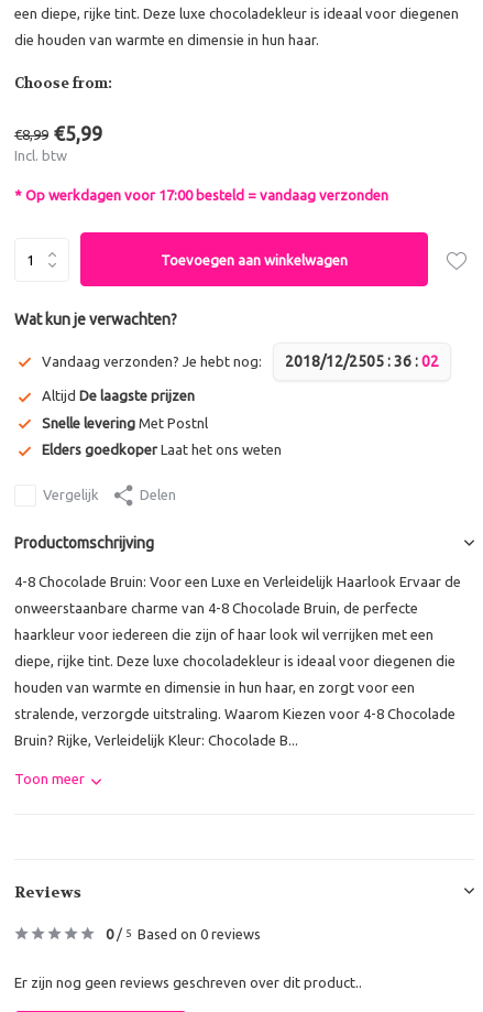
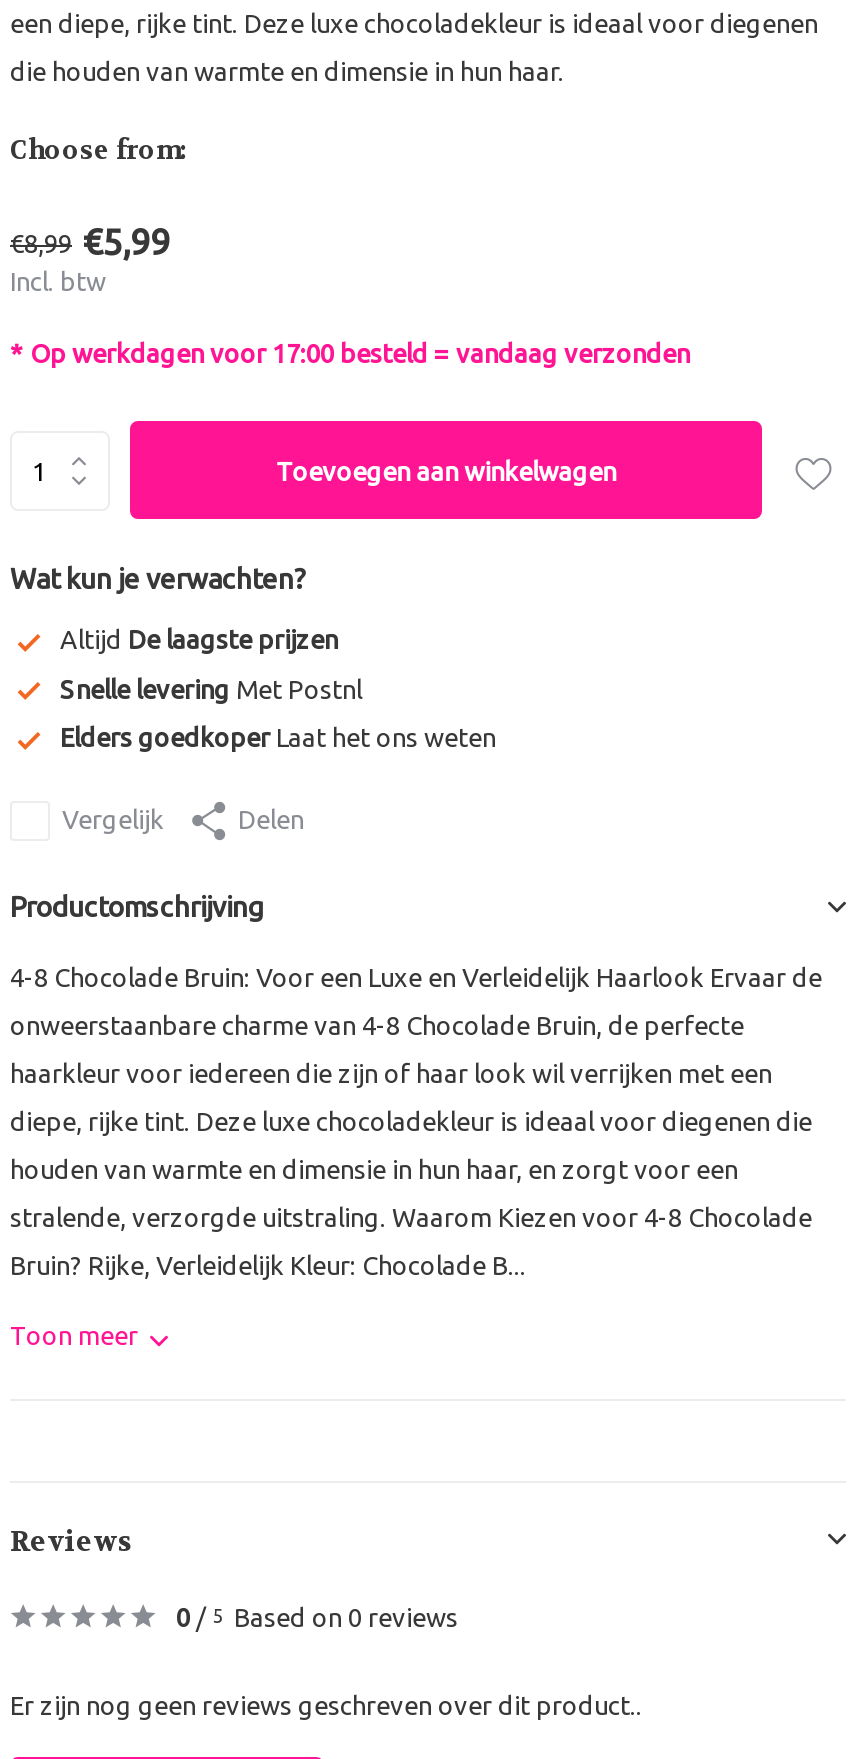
- Vandaag verzonden? Je hebt nog:
- 2018/12/2505: 36: 02
